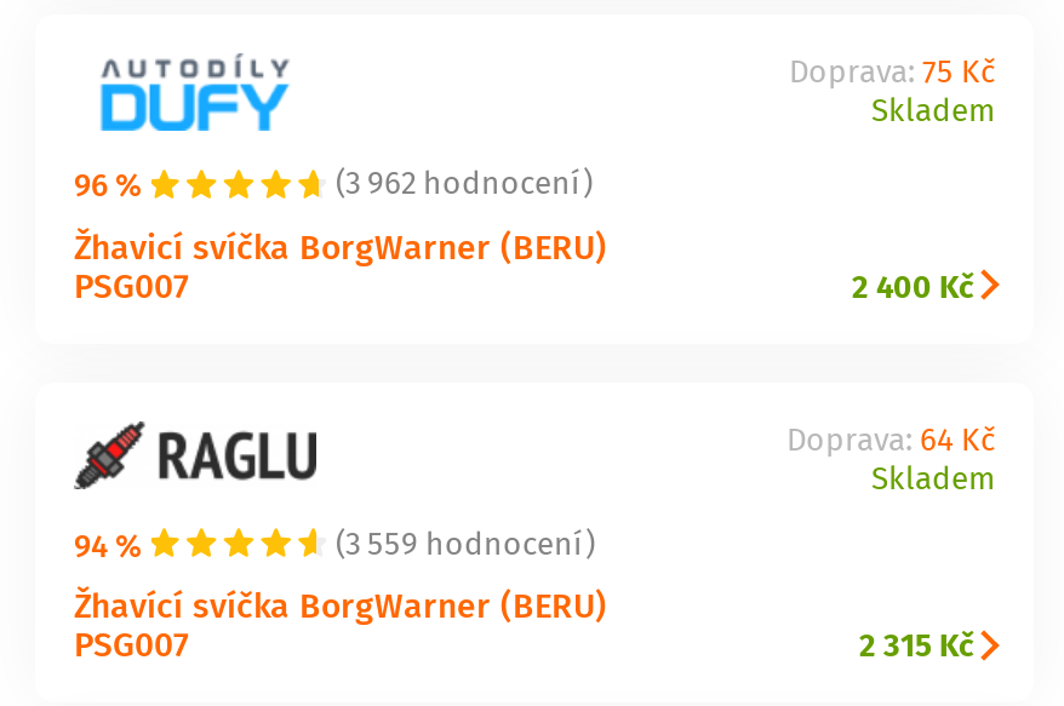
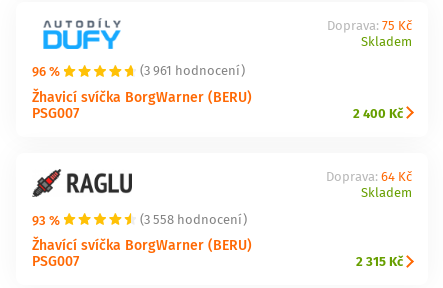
- (3 962 hodnocení)
+ (3 961 hodnocení)

- 94 %
+ 93 %

- (3 559 hodnocení)
+ (3 558 hodnocení)
